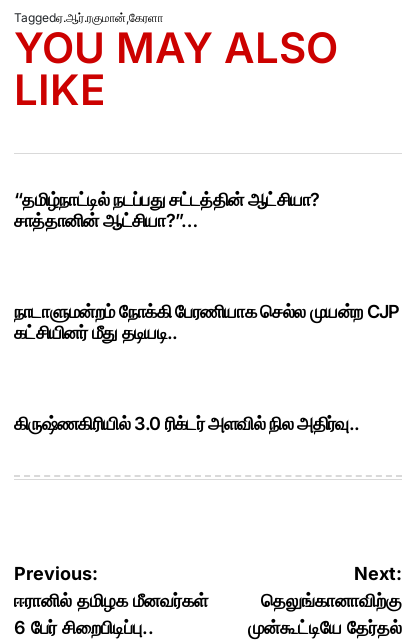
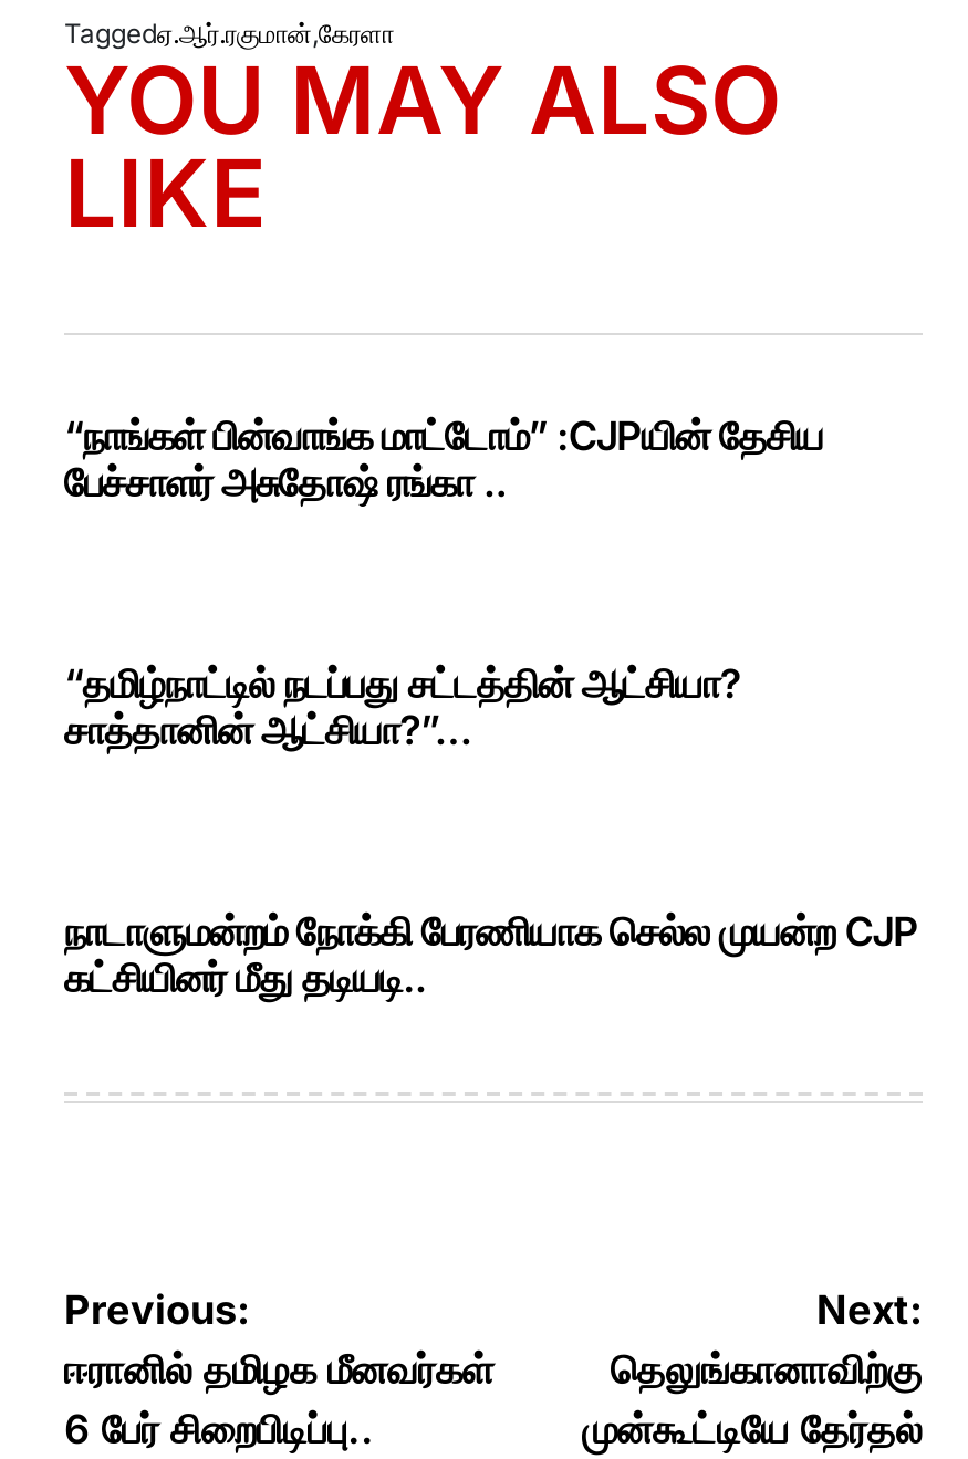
+ “நாங்கள் பின்வாங்க மாட்டோம்” :CJPயின் தேசிய
+ பேச்சாளர் அசுதோஷ் ரங்கா ..

moved down: “தமிழ்நாட்டில் நடப்பது சட்டத்தின் ஆட்சியா? | சாத்தானின் ஆட்சியா?”… | நாடாளுமன்றம் நோக்கி பேரணியாக செல்ல முயன்ற CJP

- கிருஷ்ணகிரியில் 3.0 ரிக்டர் அளவில் நில அதிர்வு..
